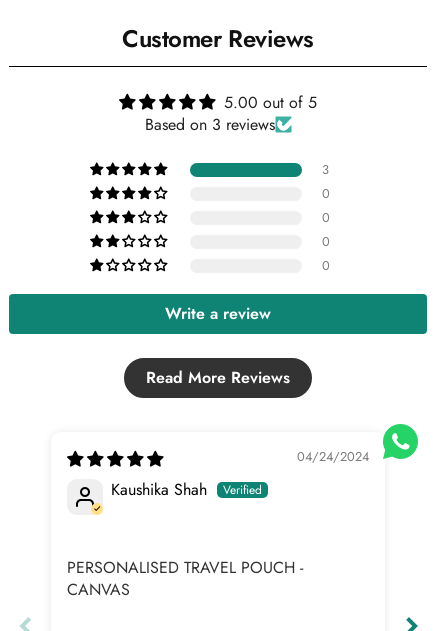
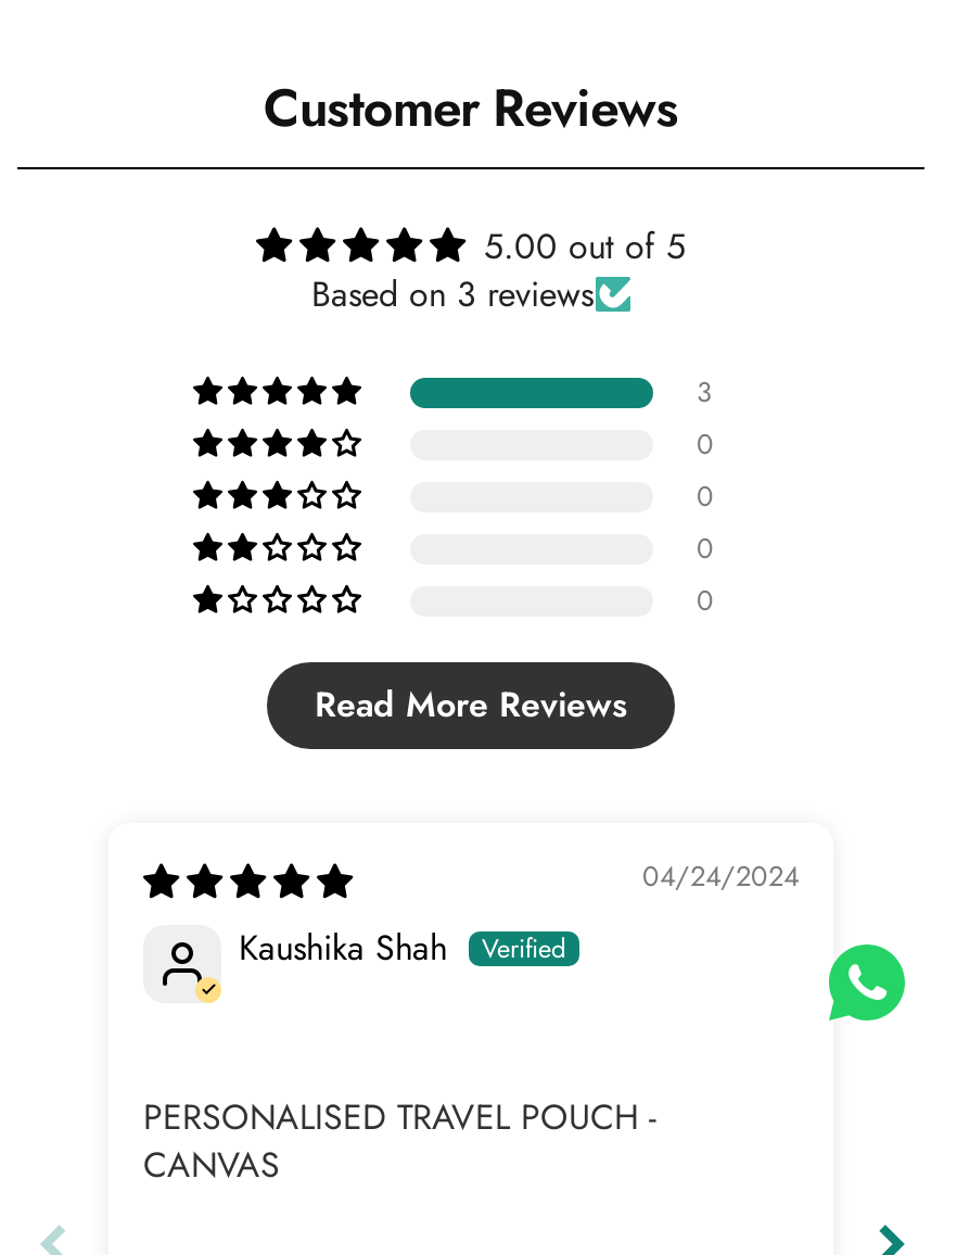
- Write a review

- [image]

+ [image]
